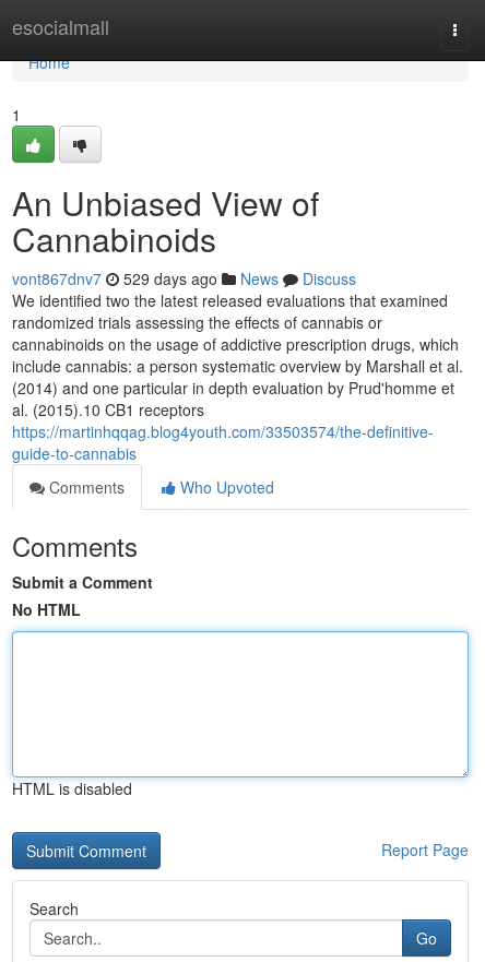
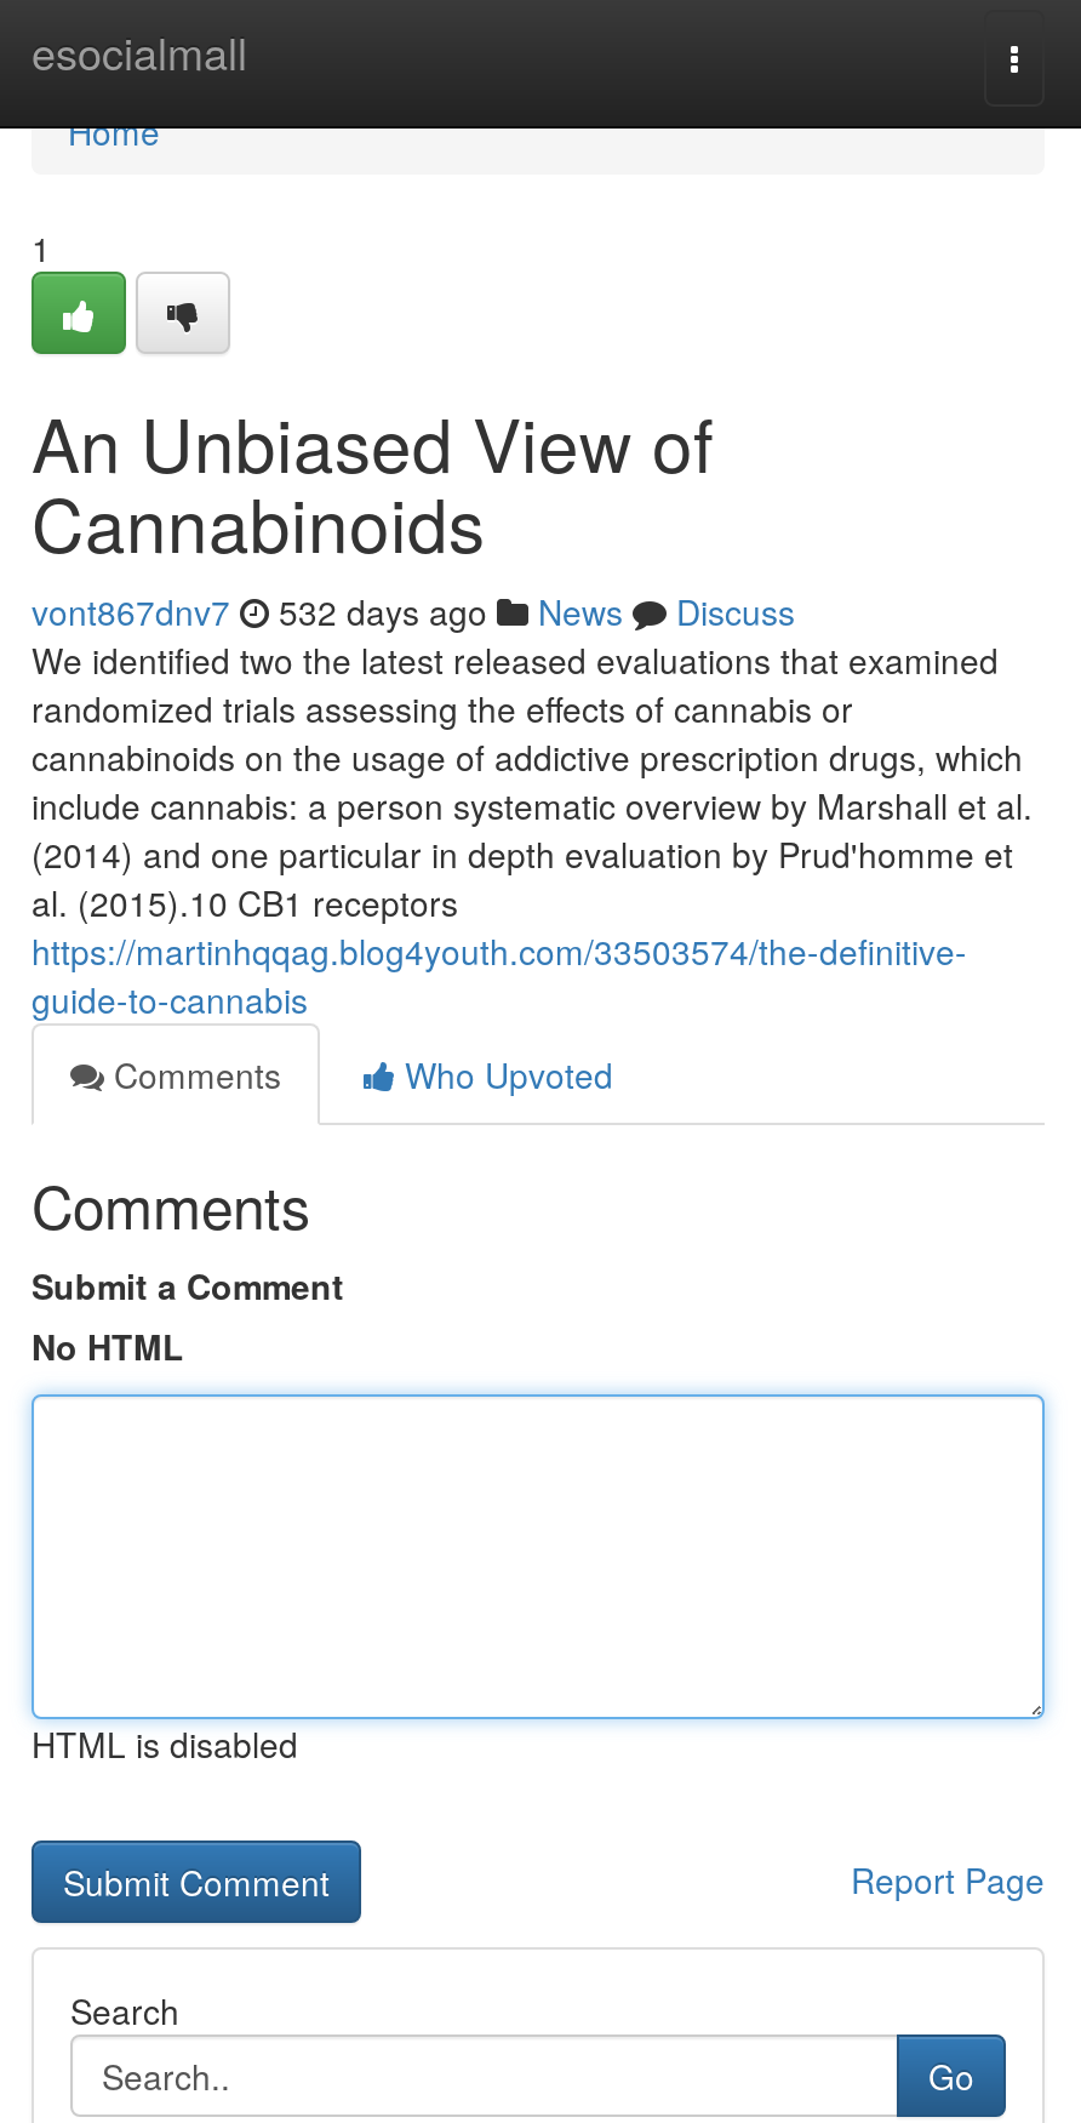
- vont867dnv7 529 days ago News Discuss
+ vont867dnv7 532 days ago News Discuss
